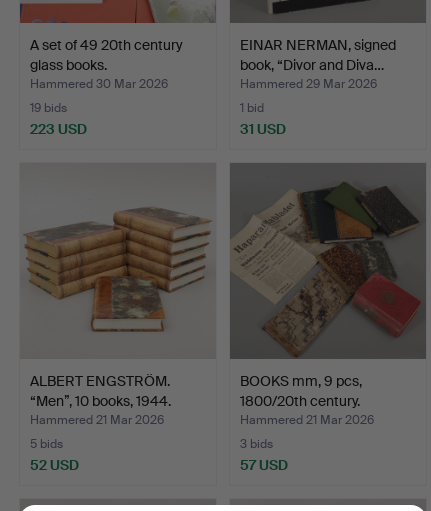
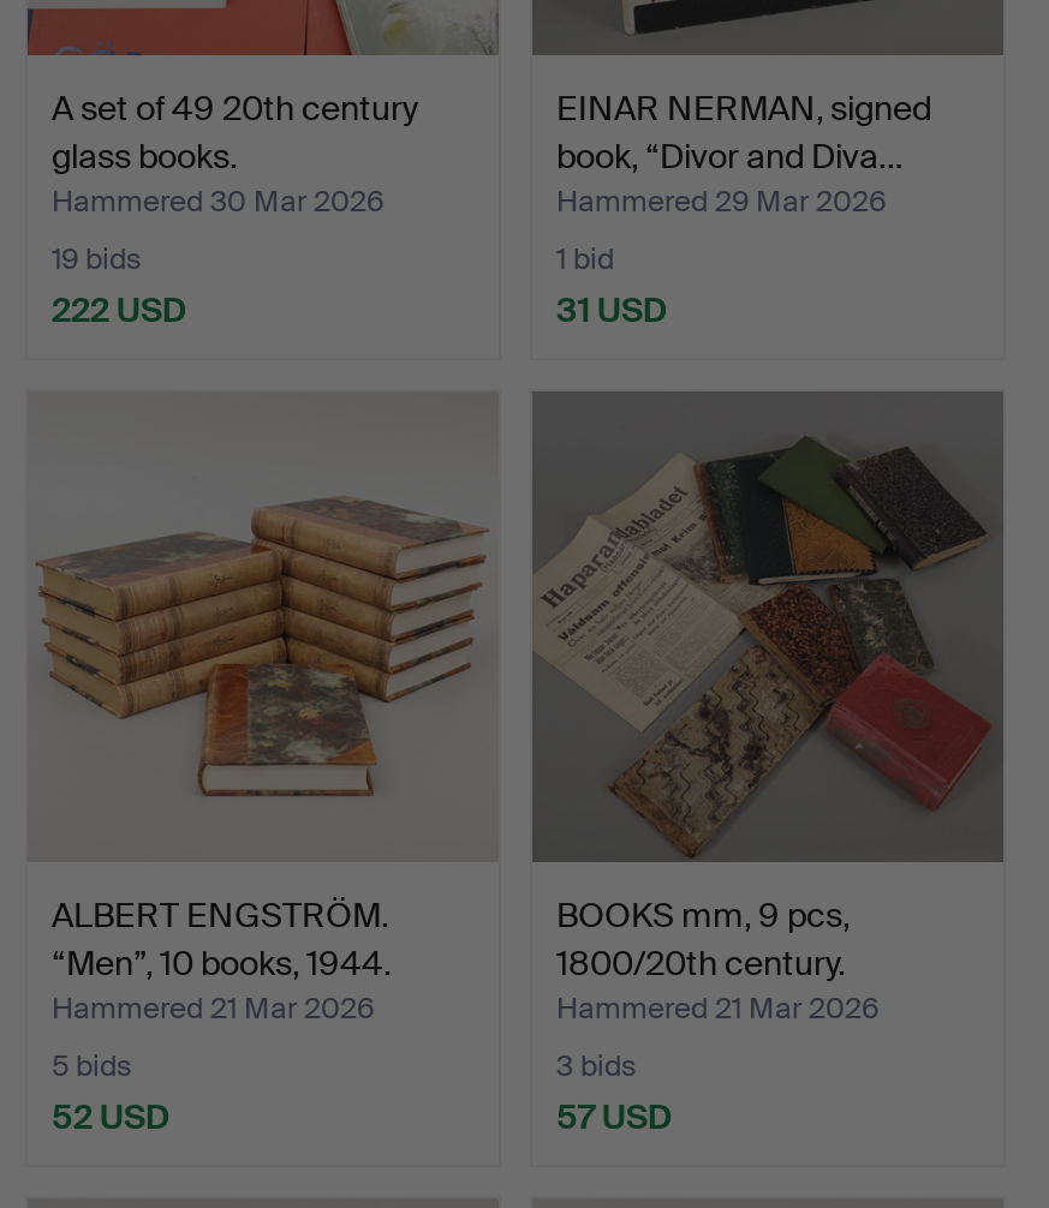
- 223 USD
+ 222 USD
